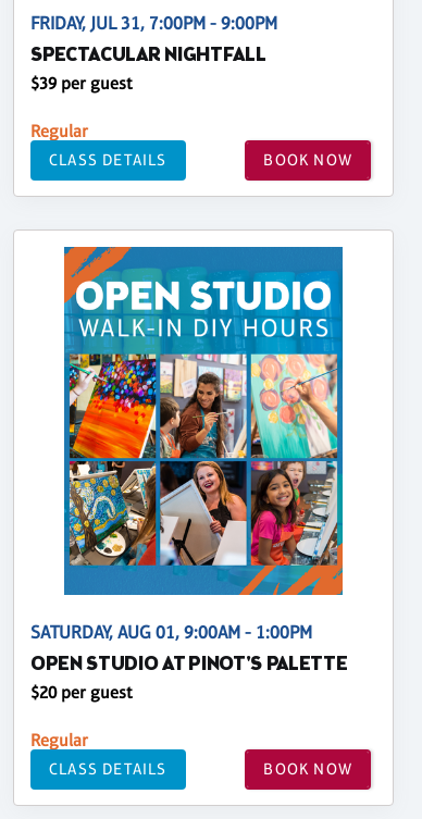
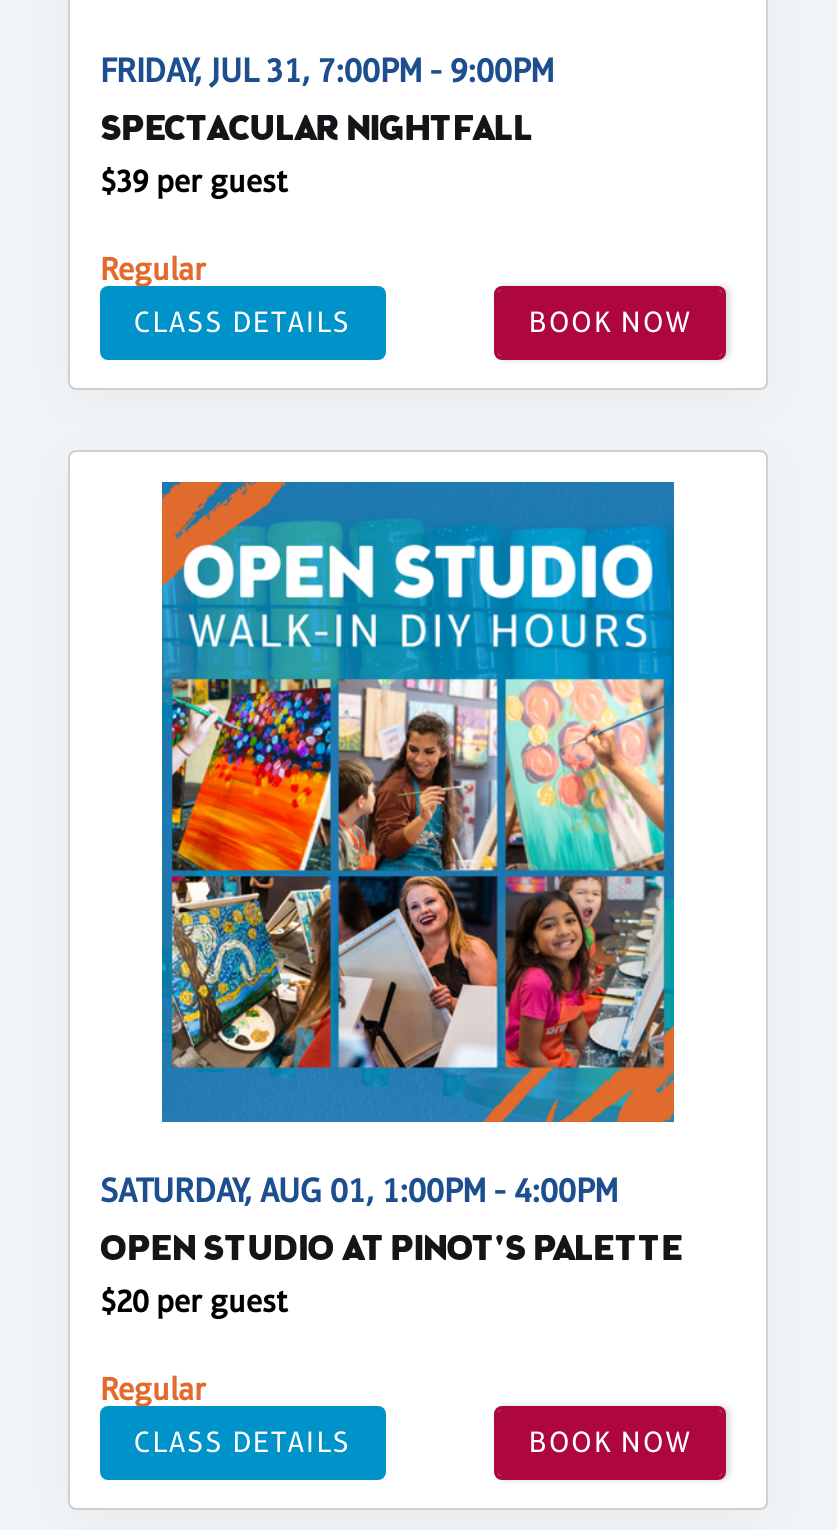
- SATURDAY, AUG 01, 9:00AM - 1:00PM
+ SATURDAY, AUG 01, 1:00PM - 4:00PM
